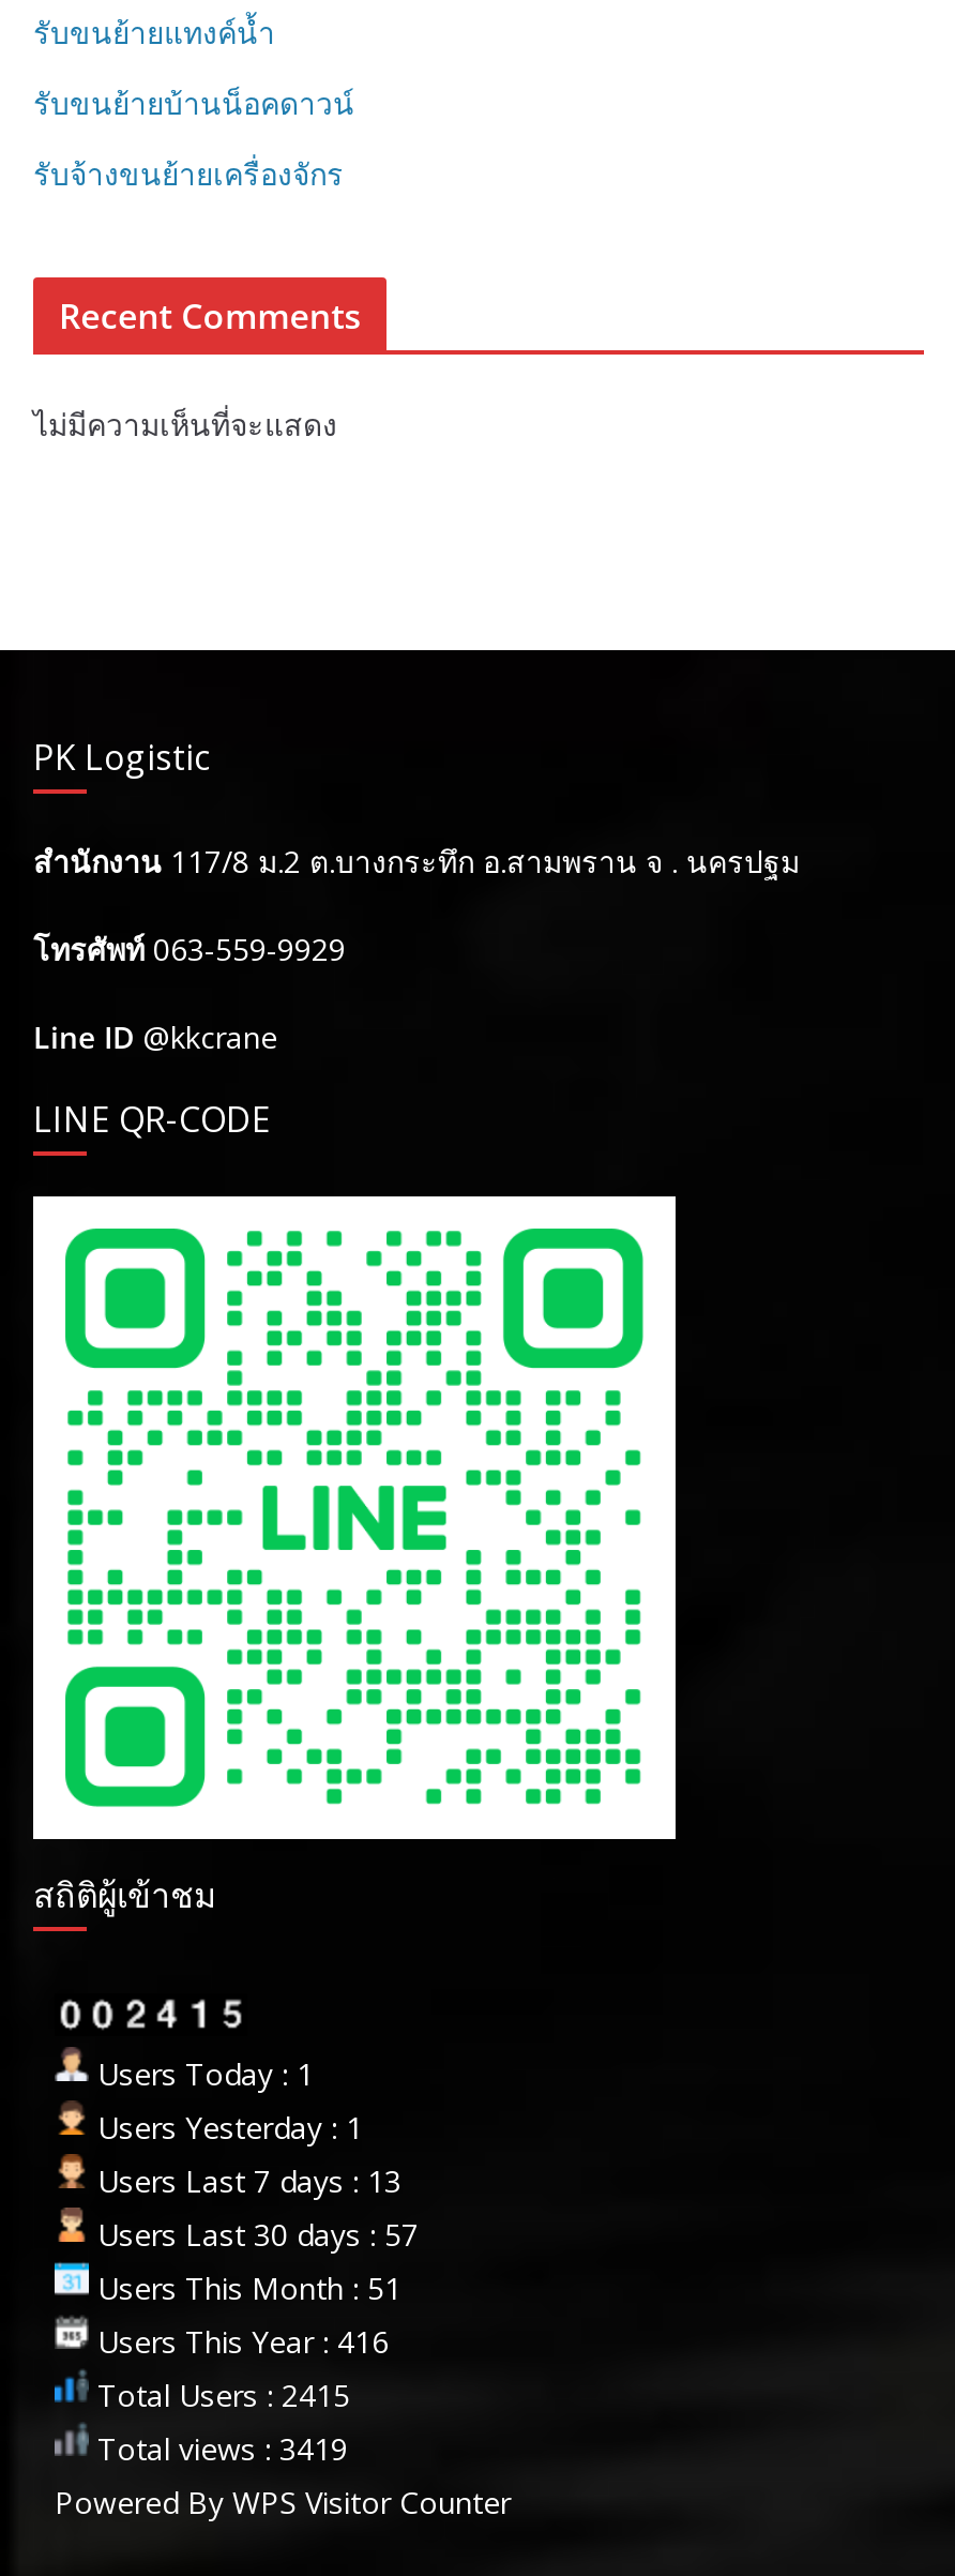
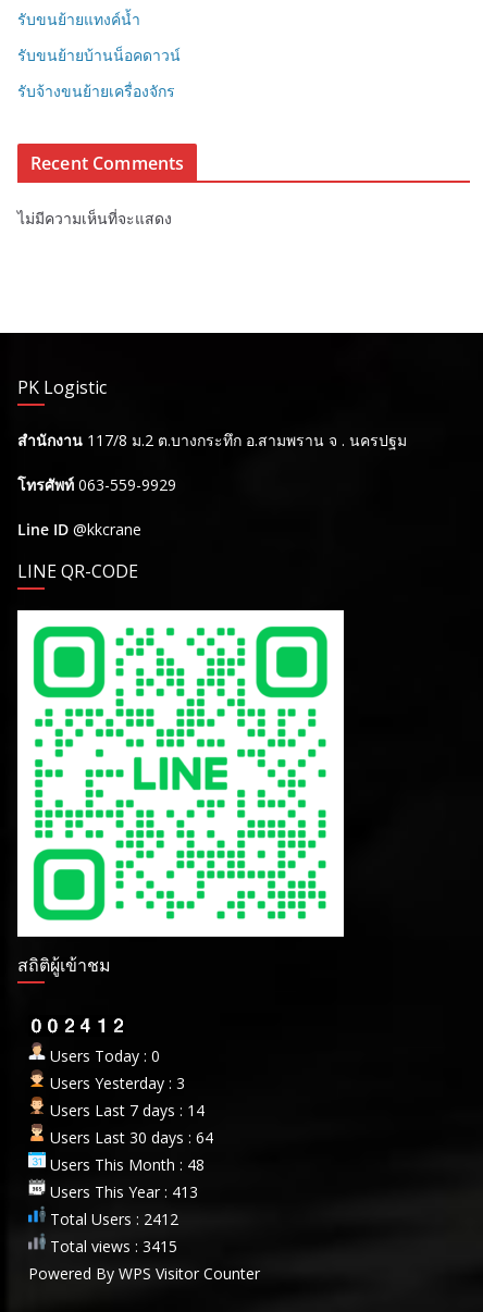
- Users Today : 1
+ Users Today : 0

- Users Yesterday : 1
+ Users Yesterday : 3

- Users Last 7 days : 13
+ Users Last 7 days : 14

- Users Last 30 days : 57
+ Users Last 30 days : 64

- Users This Month : 51
+ Users This Month : 48

- Users This Year : 416
+ Users This Year : 413

- Total Users : 2415
+ Total Users : 2412

- Total views : 3419
+ Total views : 3415
